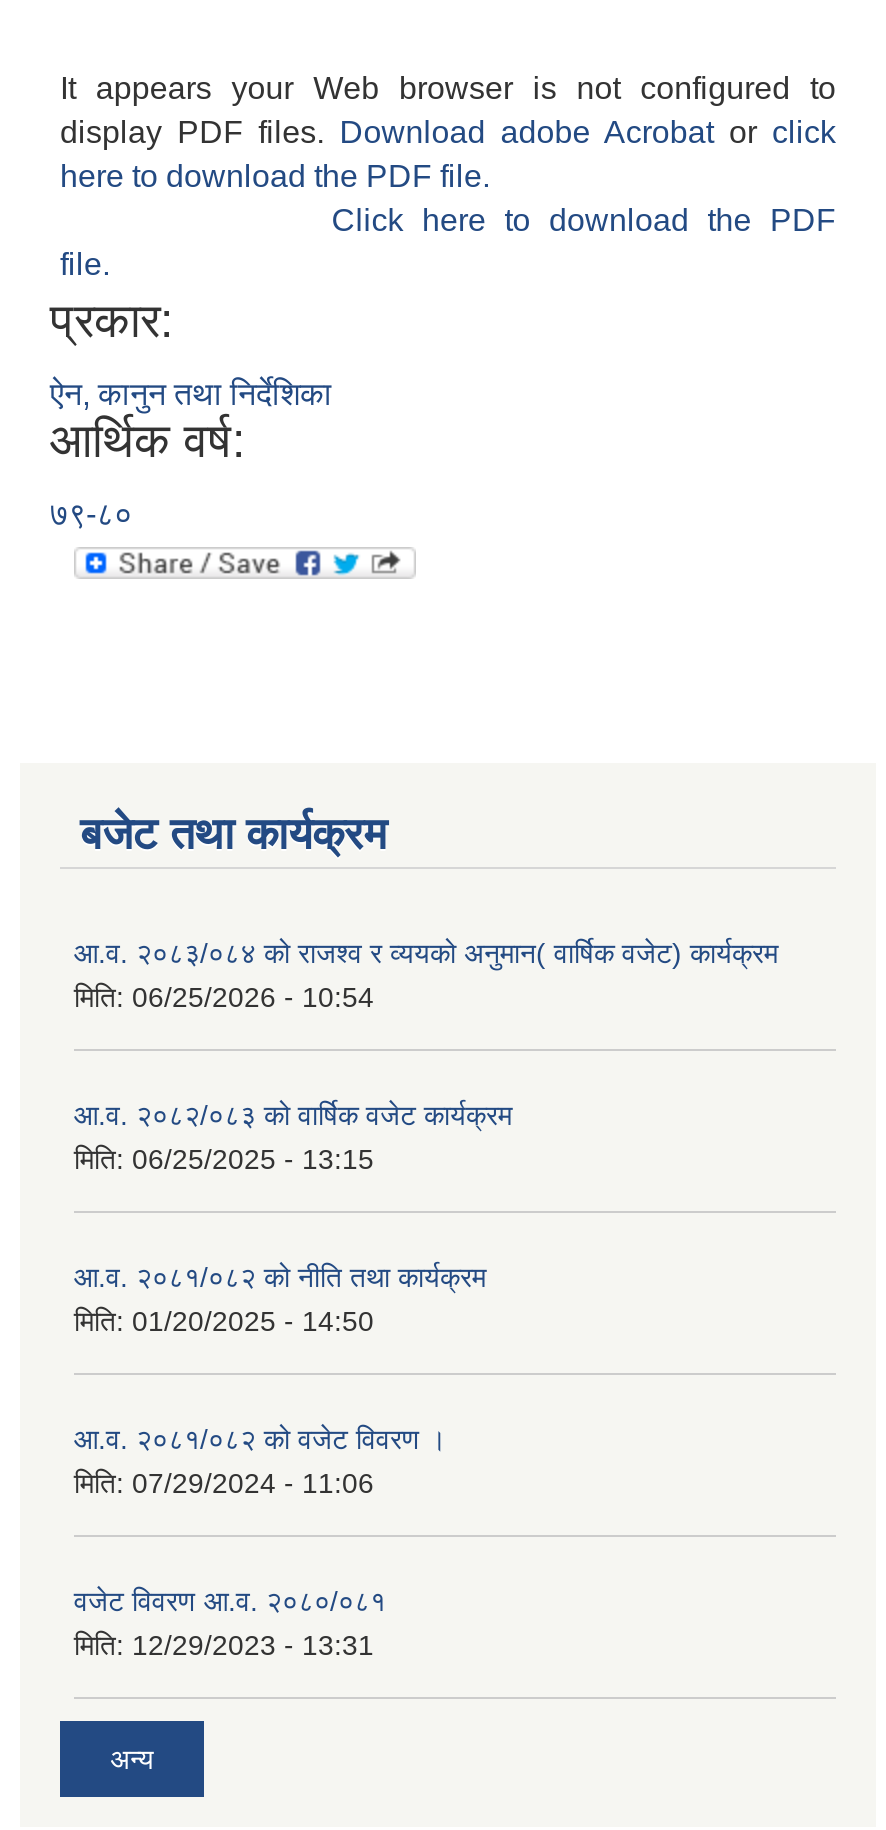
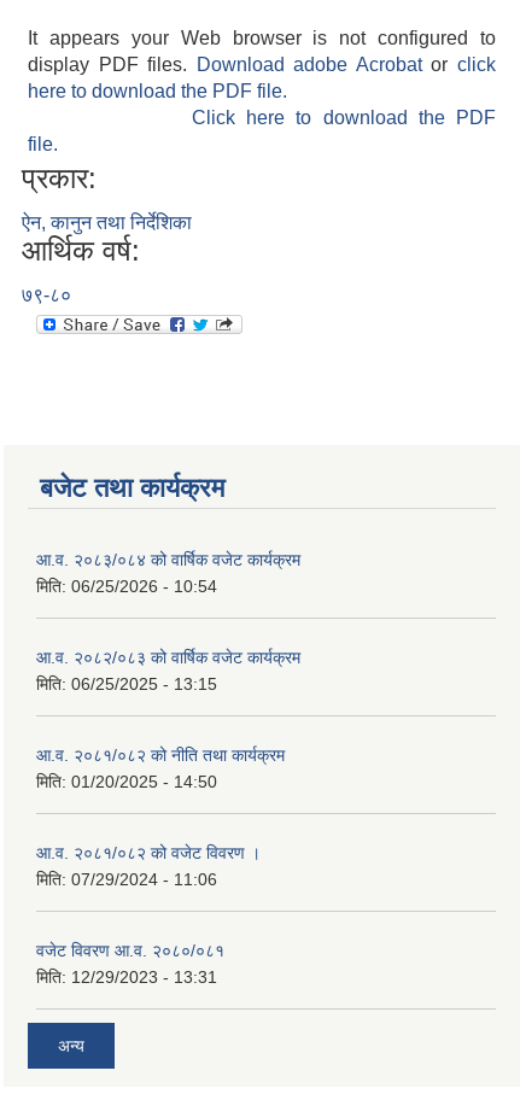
- आ.व. २०८३/०८४ को राजश्व र व्ययको अनुमान( वार्षिक वजेट) कार्यक्रम
+ आ.व. २०८३/०८४ को वार्षिक वजेट कार्यक्रम
